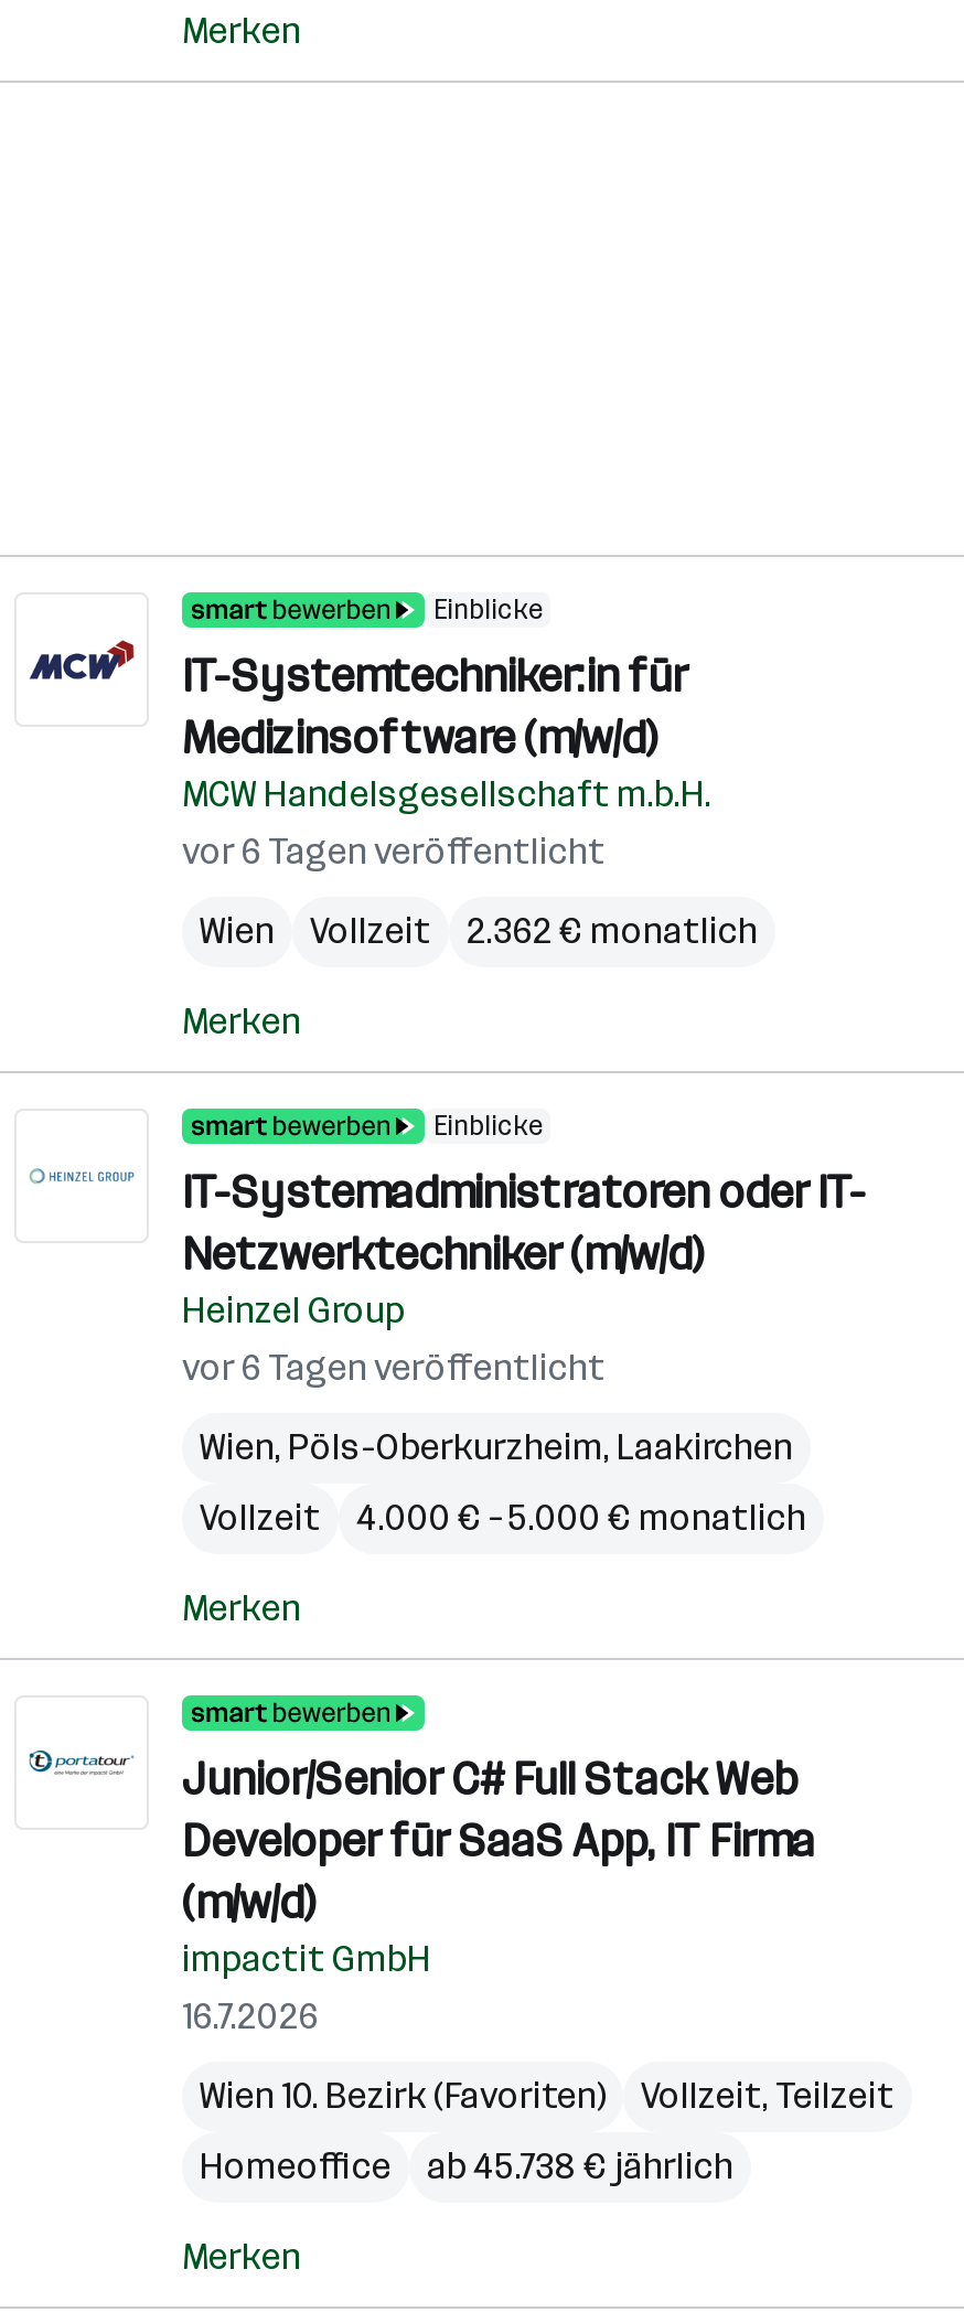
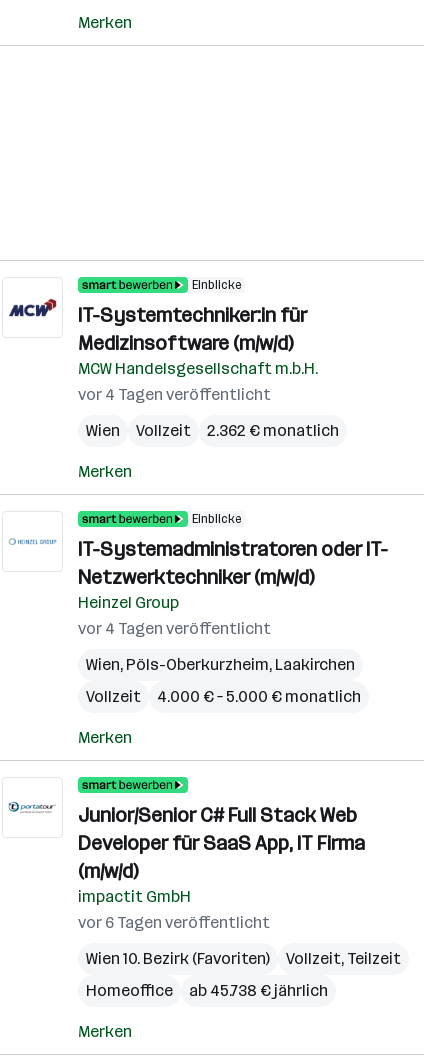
- vor 6 Tagen veröffentlicht
+ vor 4 Tagen veröffentlicht

- vor 6 Tagen veröffentlicht
+ vor 4 Tagen veröffentlicht

- 16.7.2026
+ vor 6 Tagen veröffentlicht
